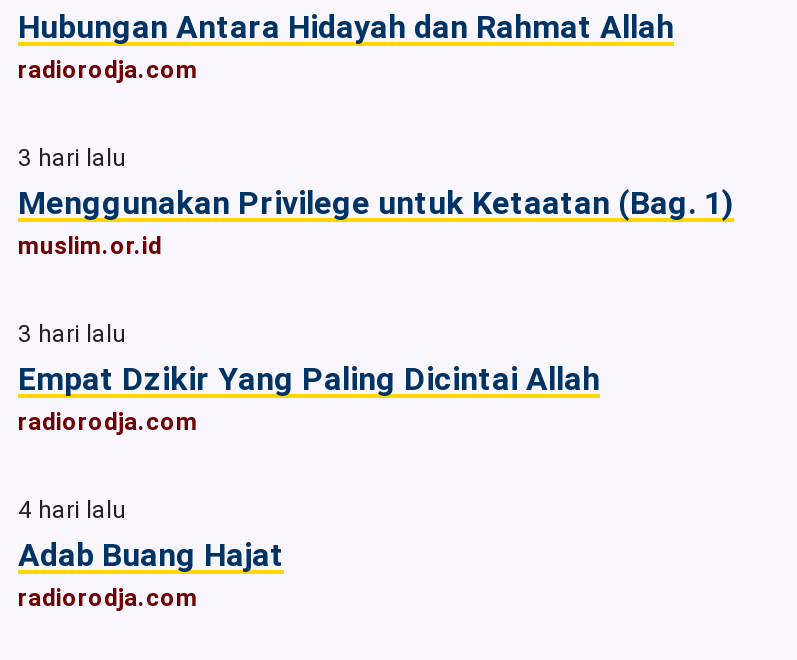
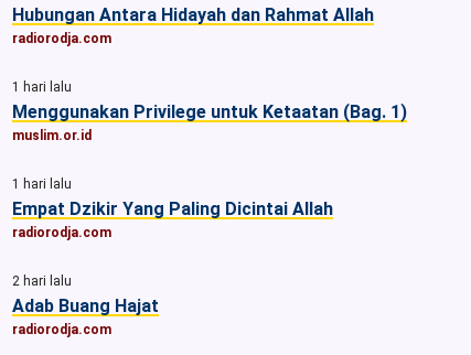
- 3 hari lalu
+ 1 hari lalu

- 3 hari lalu
+ 1 hari lalu

- 4 hari lalu
+ 2 hari lalu
